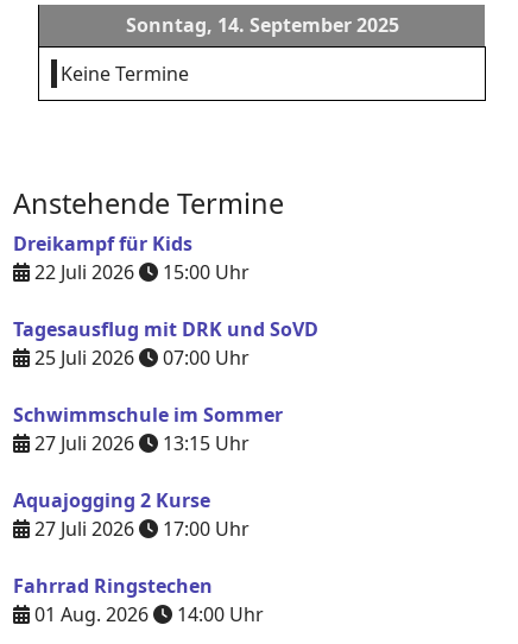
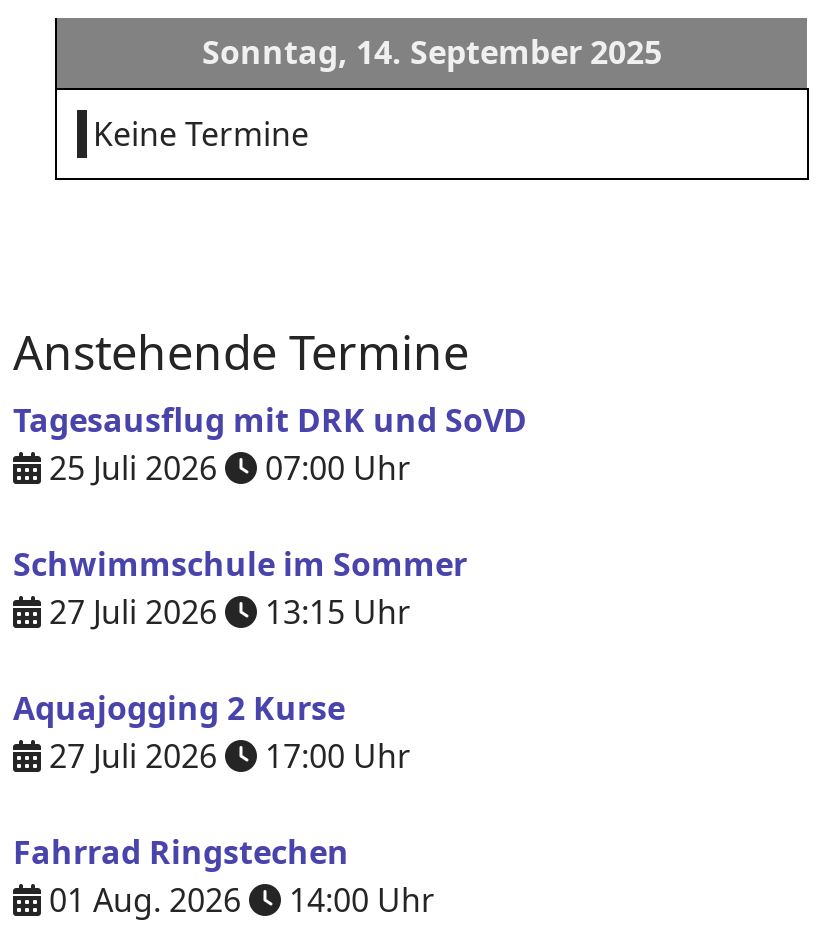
- Dreikampf für Kids
- 22 Juli 2026
- 15:00 Uhr
